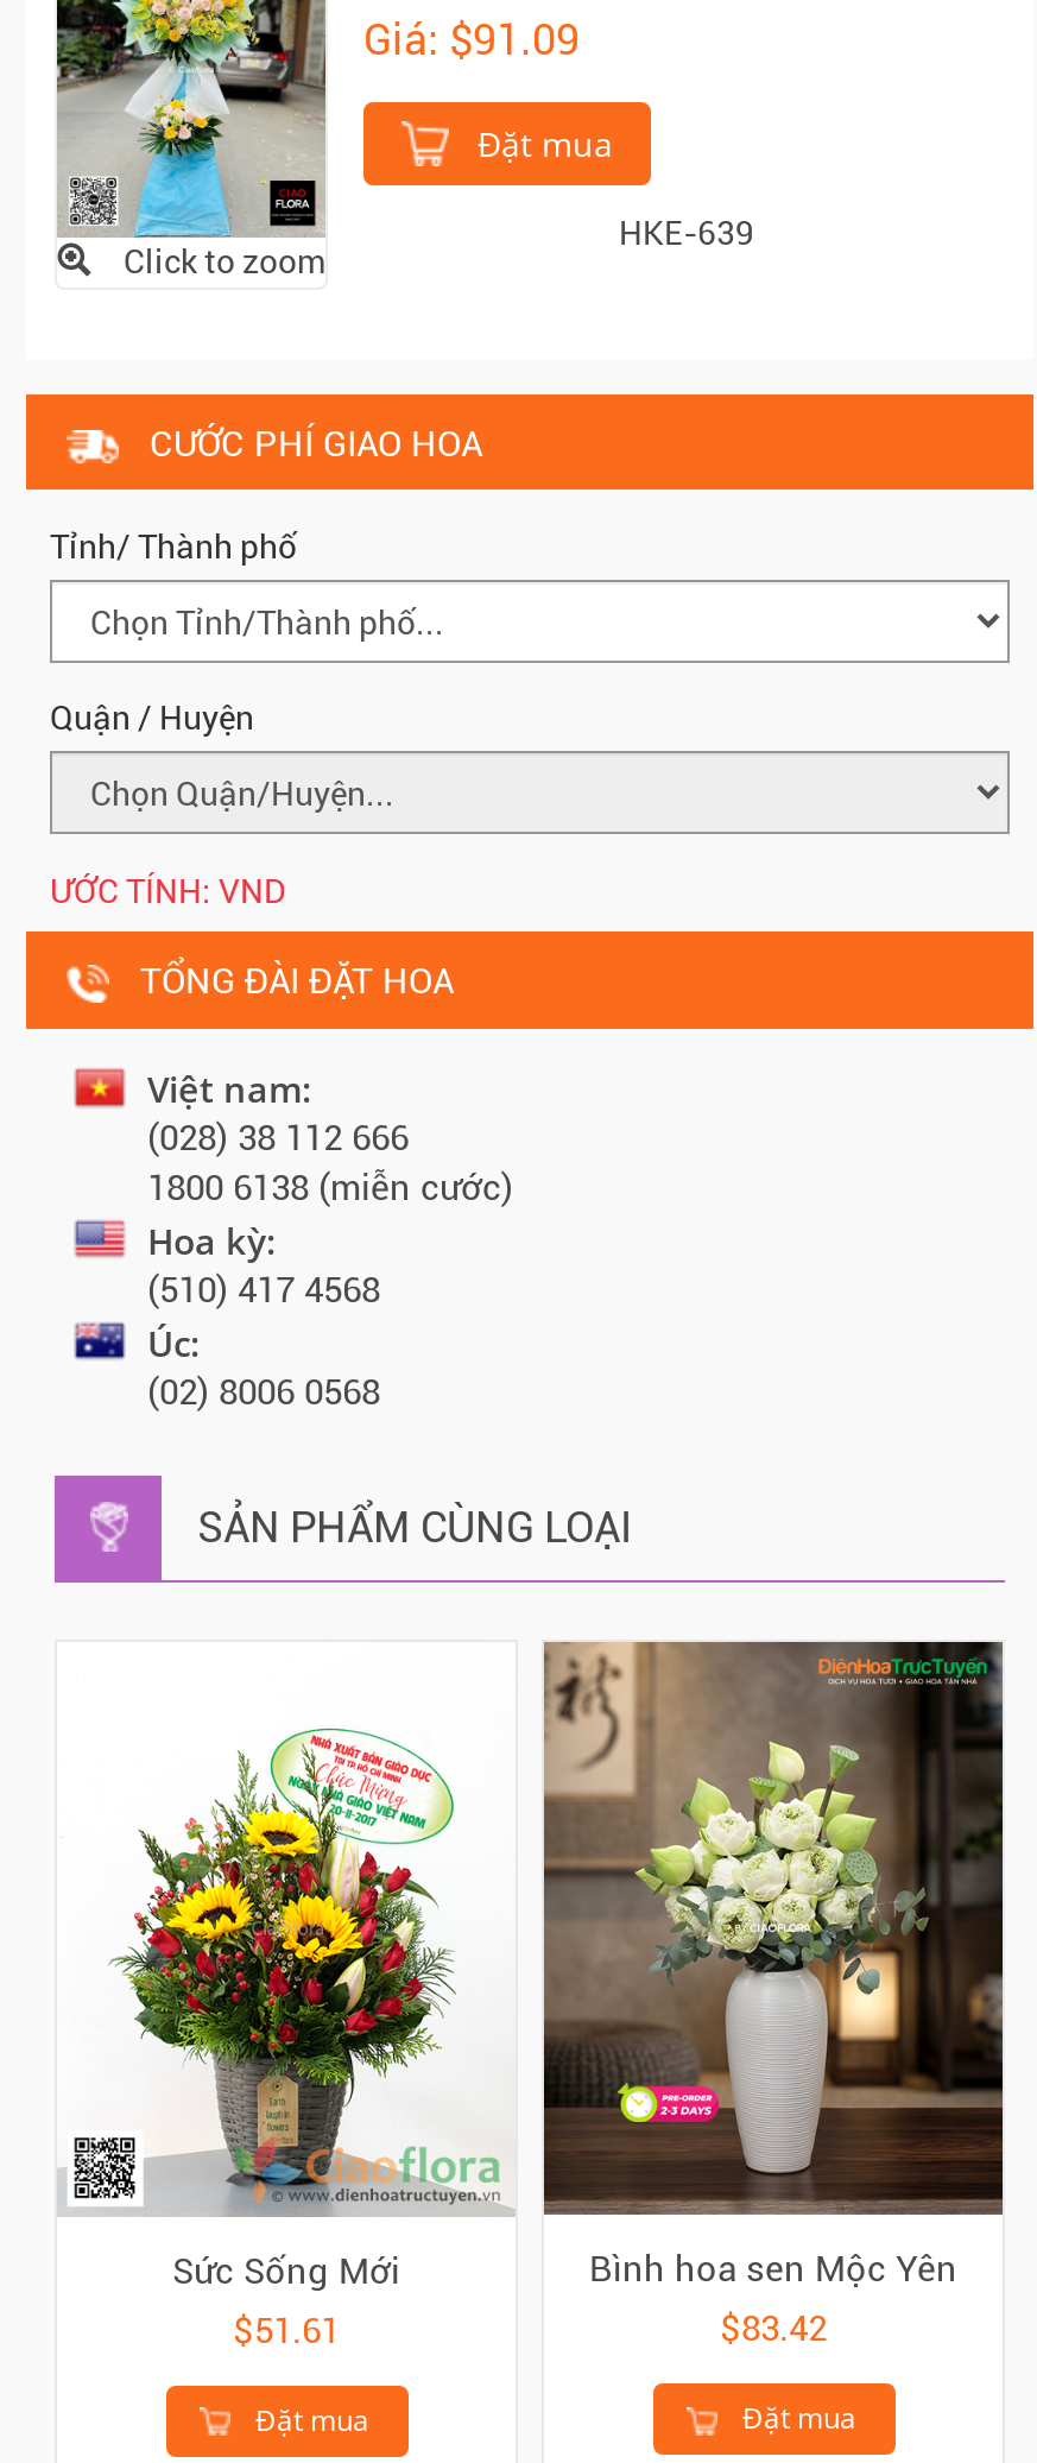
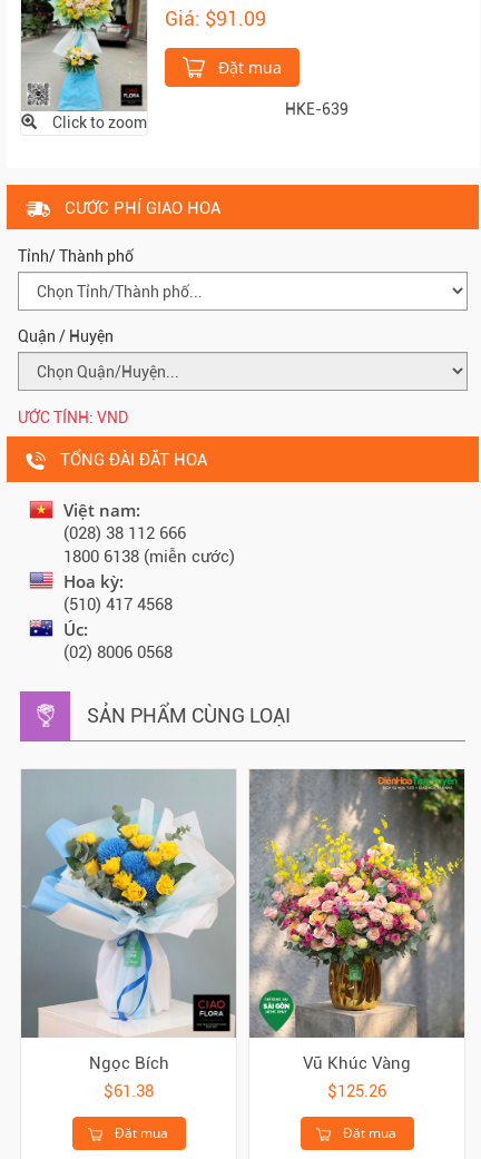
- [image]
- Sức Sống Mới
- $51.61
+ [image]
+ Ngọc Bích
+ $61.38

- [image]
- Bình hoa sen Mộc Yên
- $83.42
+ [image]
+ Vũ Khúc Vàng
+ $125.26
